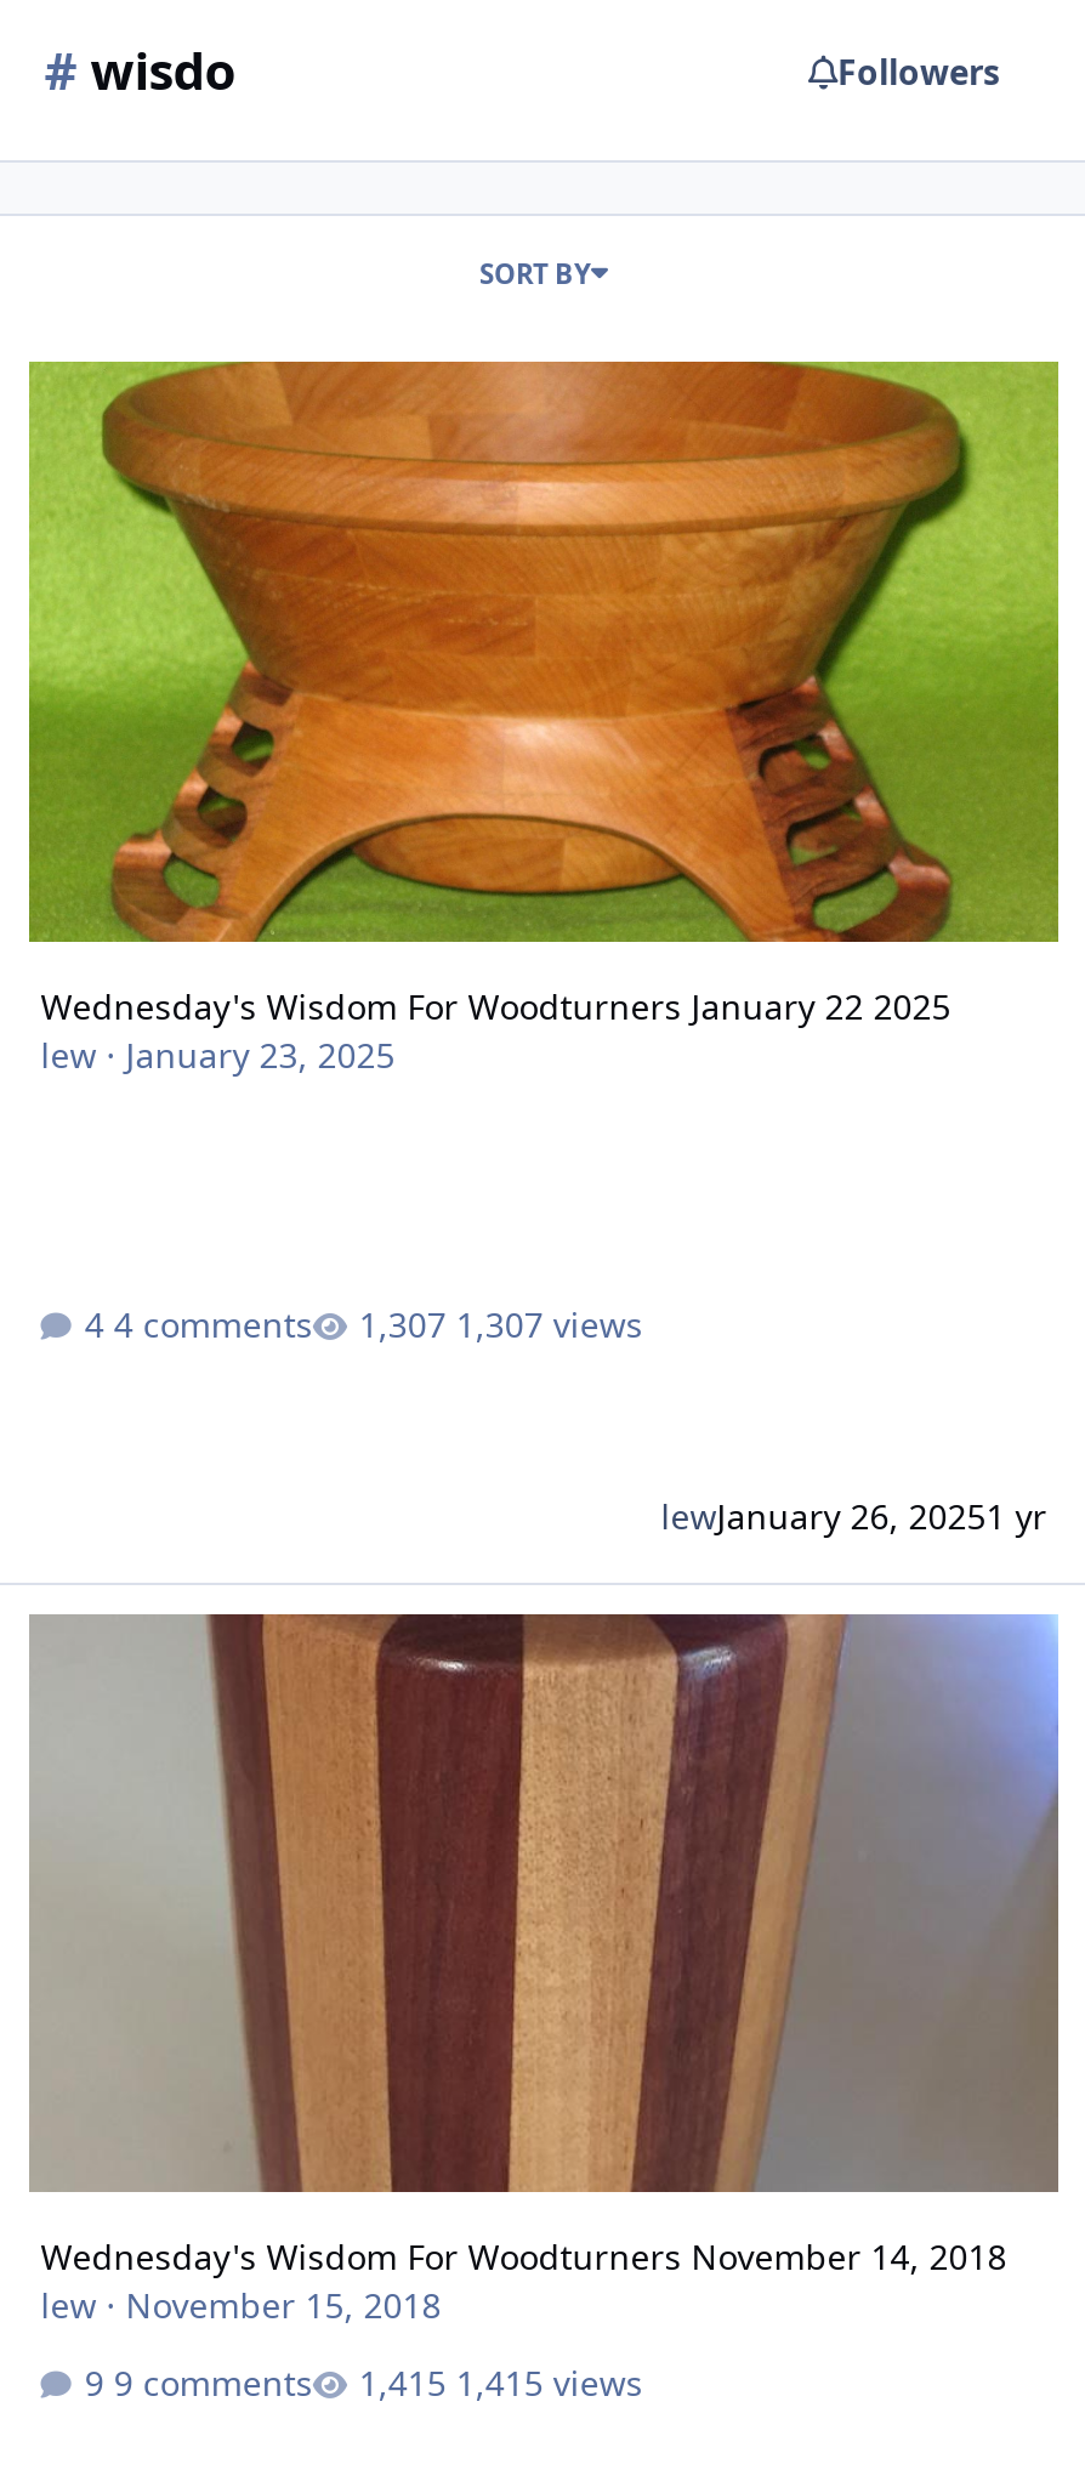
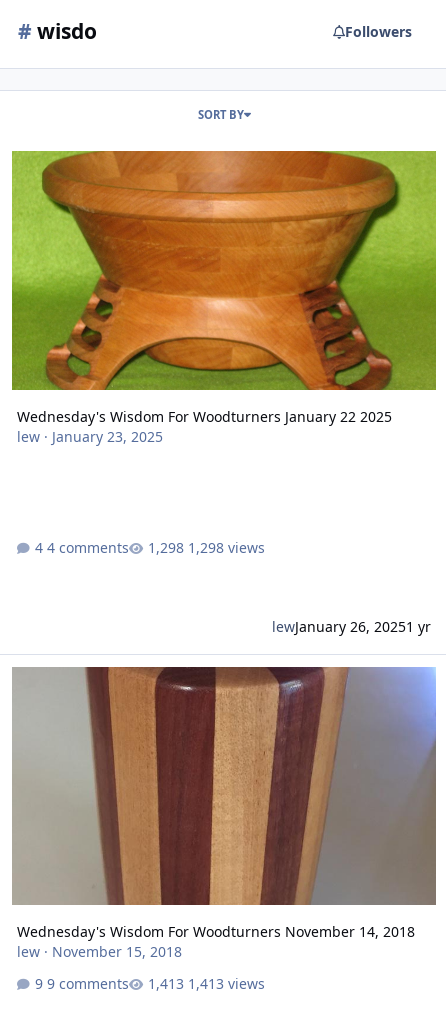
- 1,307 views
+ 1,298 views

- 1,415 views
+ 1,413 views
